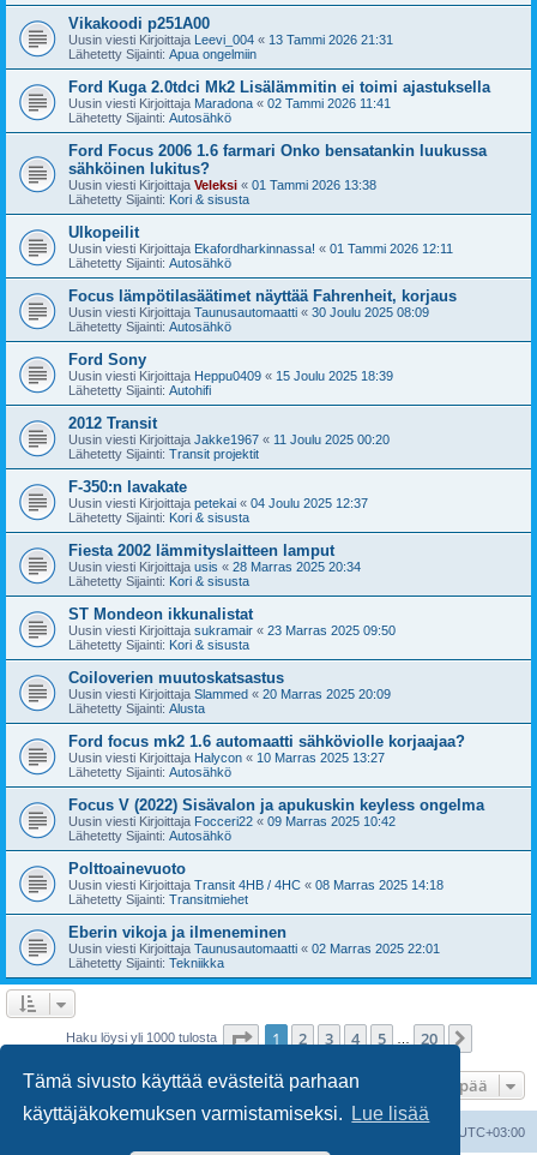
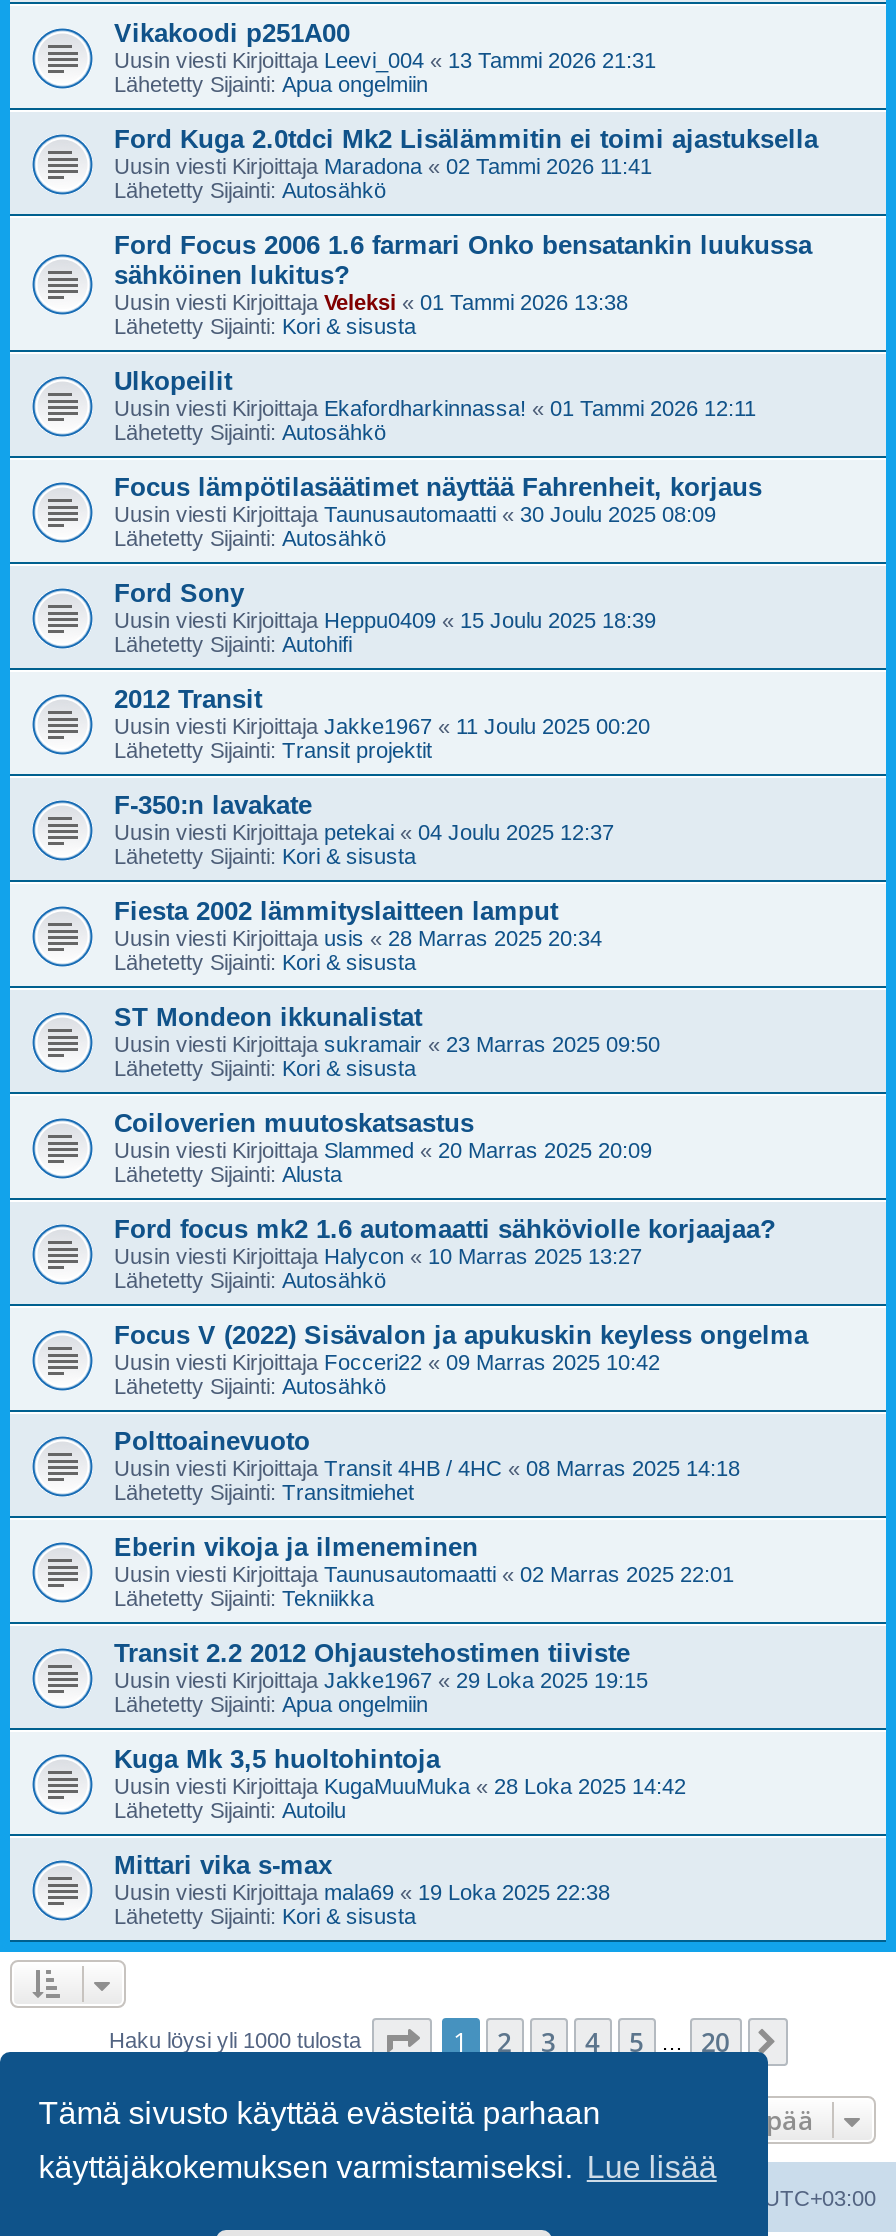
+ Transit 2.2 2012 Ohjaustehostimen tiiviste
+ Uusin viesti Kirjoittaja Jakke1967 «29 Loka 2025 19:15
+ Lähetetty Sijainti: Apua ongelmiin
+ Kuga Mk 3,5 huoltohintoja
+ Uusin viesti Kirjoittaja KugaMuuMuka «28 Loka 2025 14:42
+ Lähetetty Sijainti: Autoilu
+ Mittari vika s-max
+ Uusin viesti Kirjoittaja mala69 «19 Loka 2025 22:38
+ Lähetetty Sijainti: Kori & sisusta
